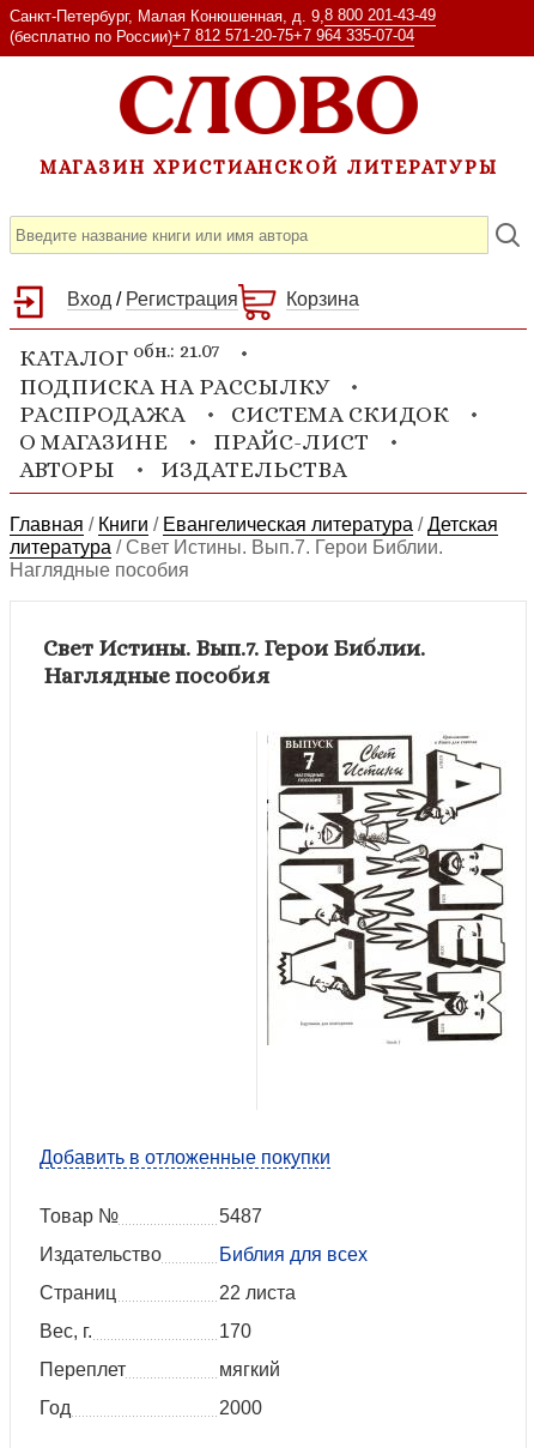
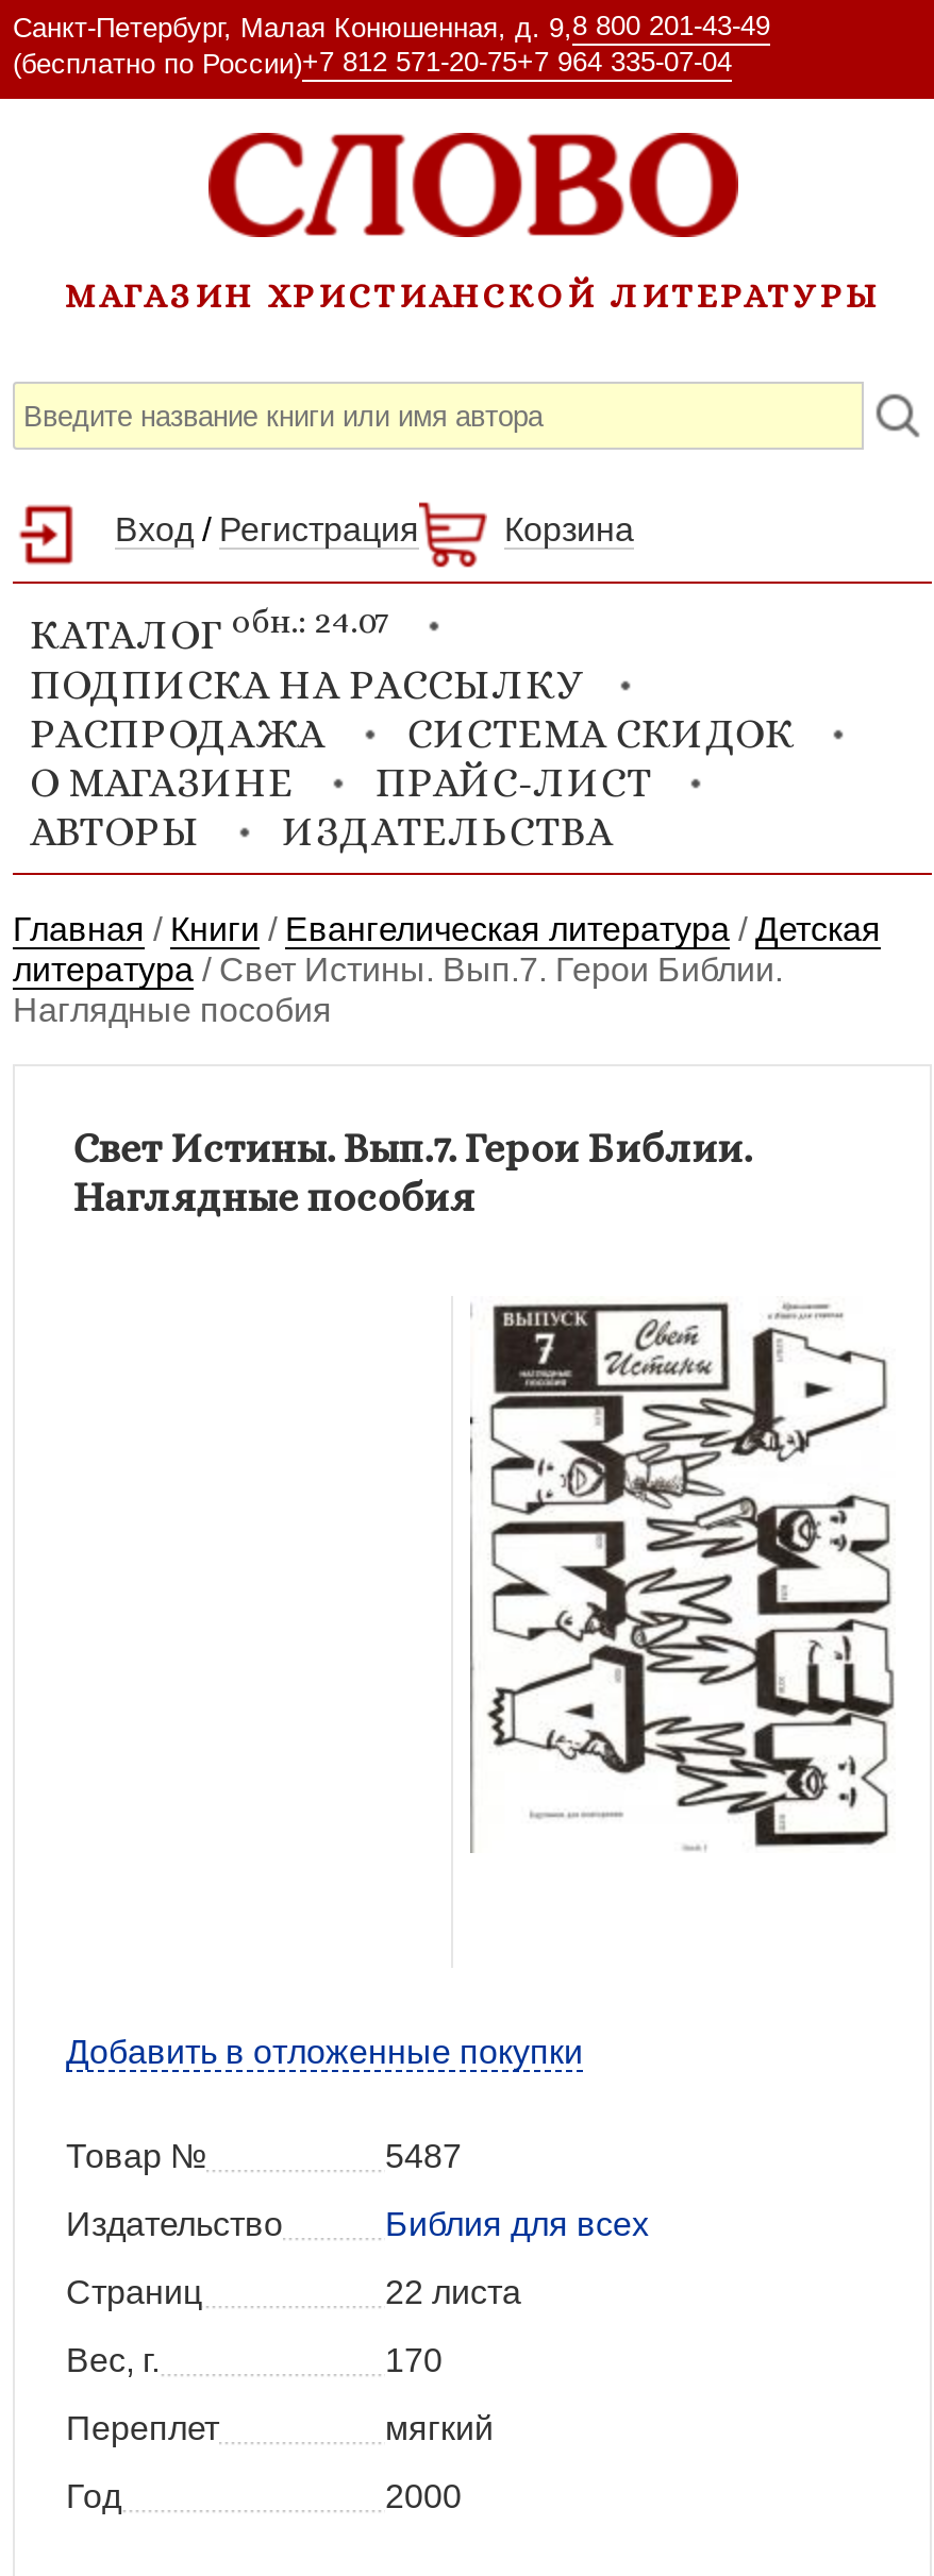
- КАТАЛОГ обн.: 21.07
+ КАТАЛОГ обн.: 24.07
